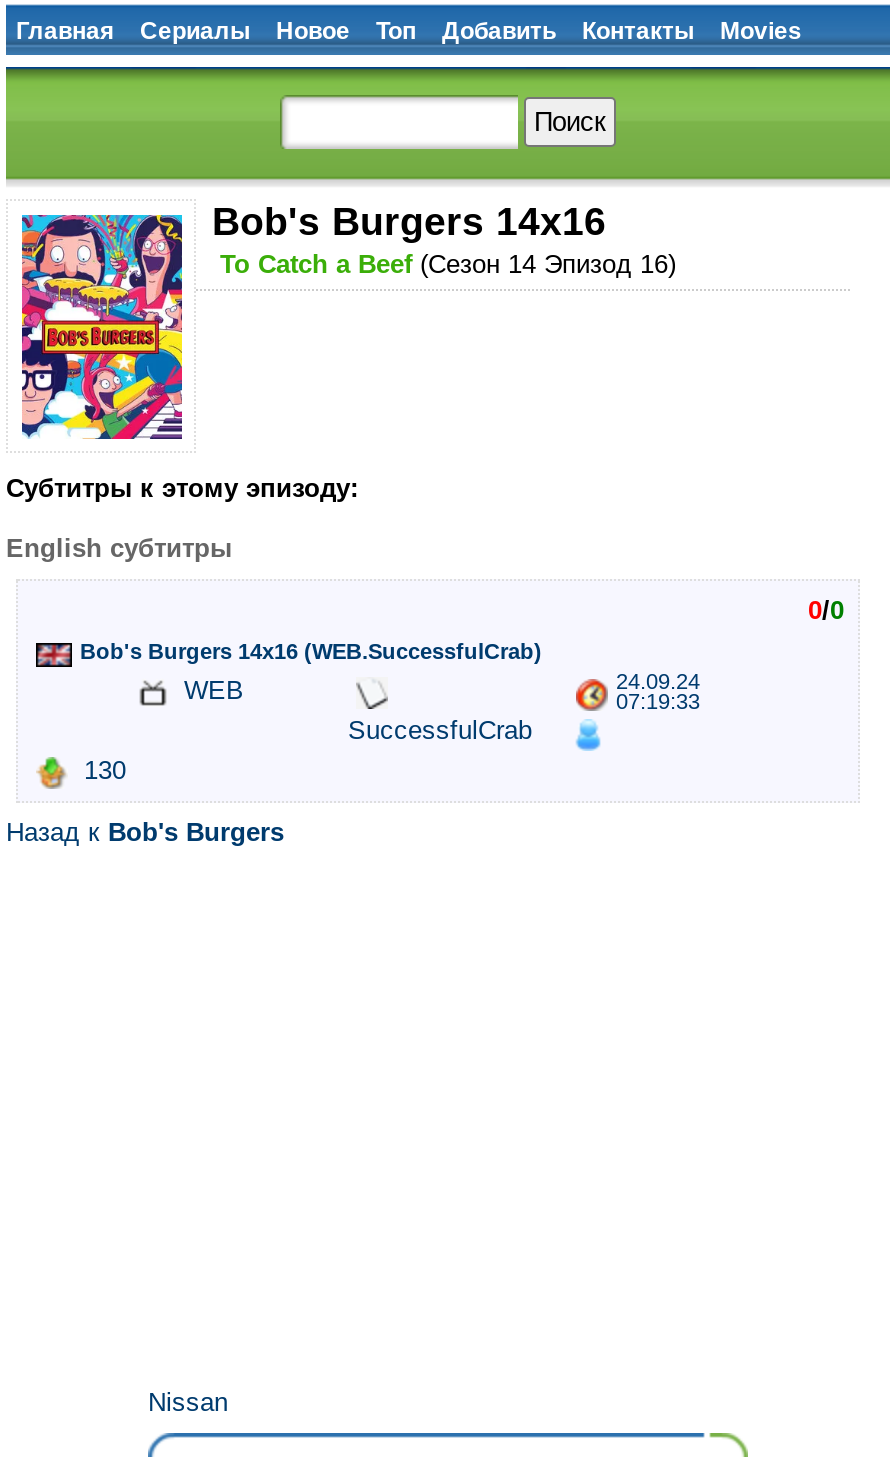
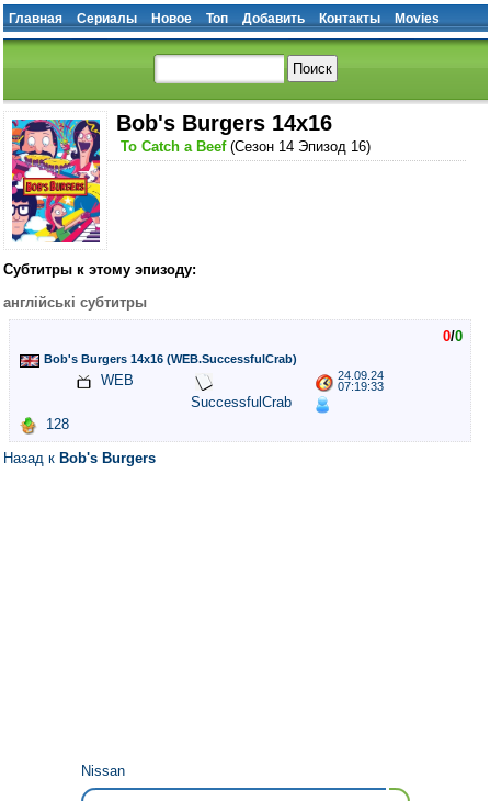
- English субтитры
+ англійські субтитры

- 130
+ 128
